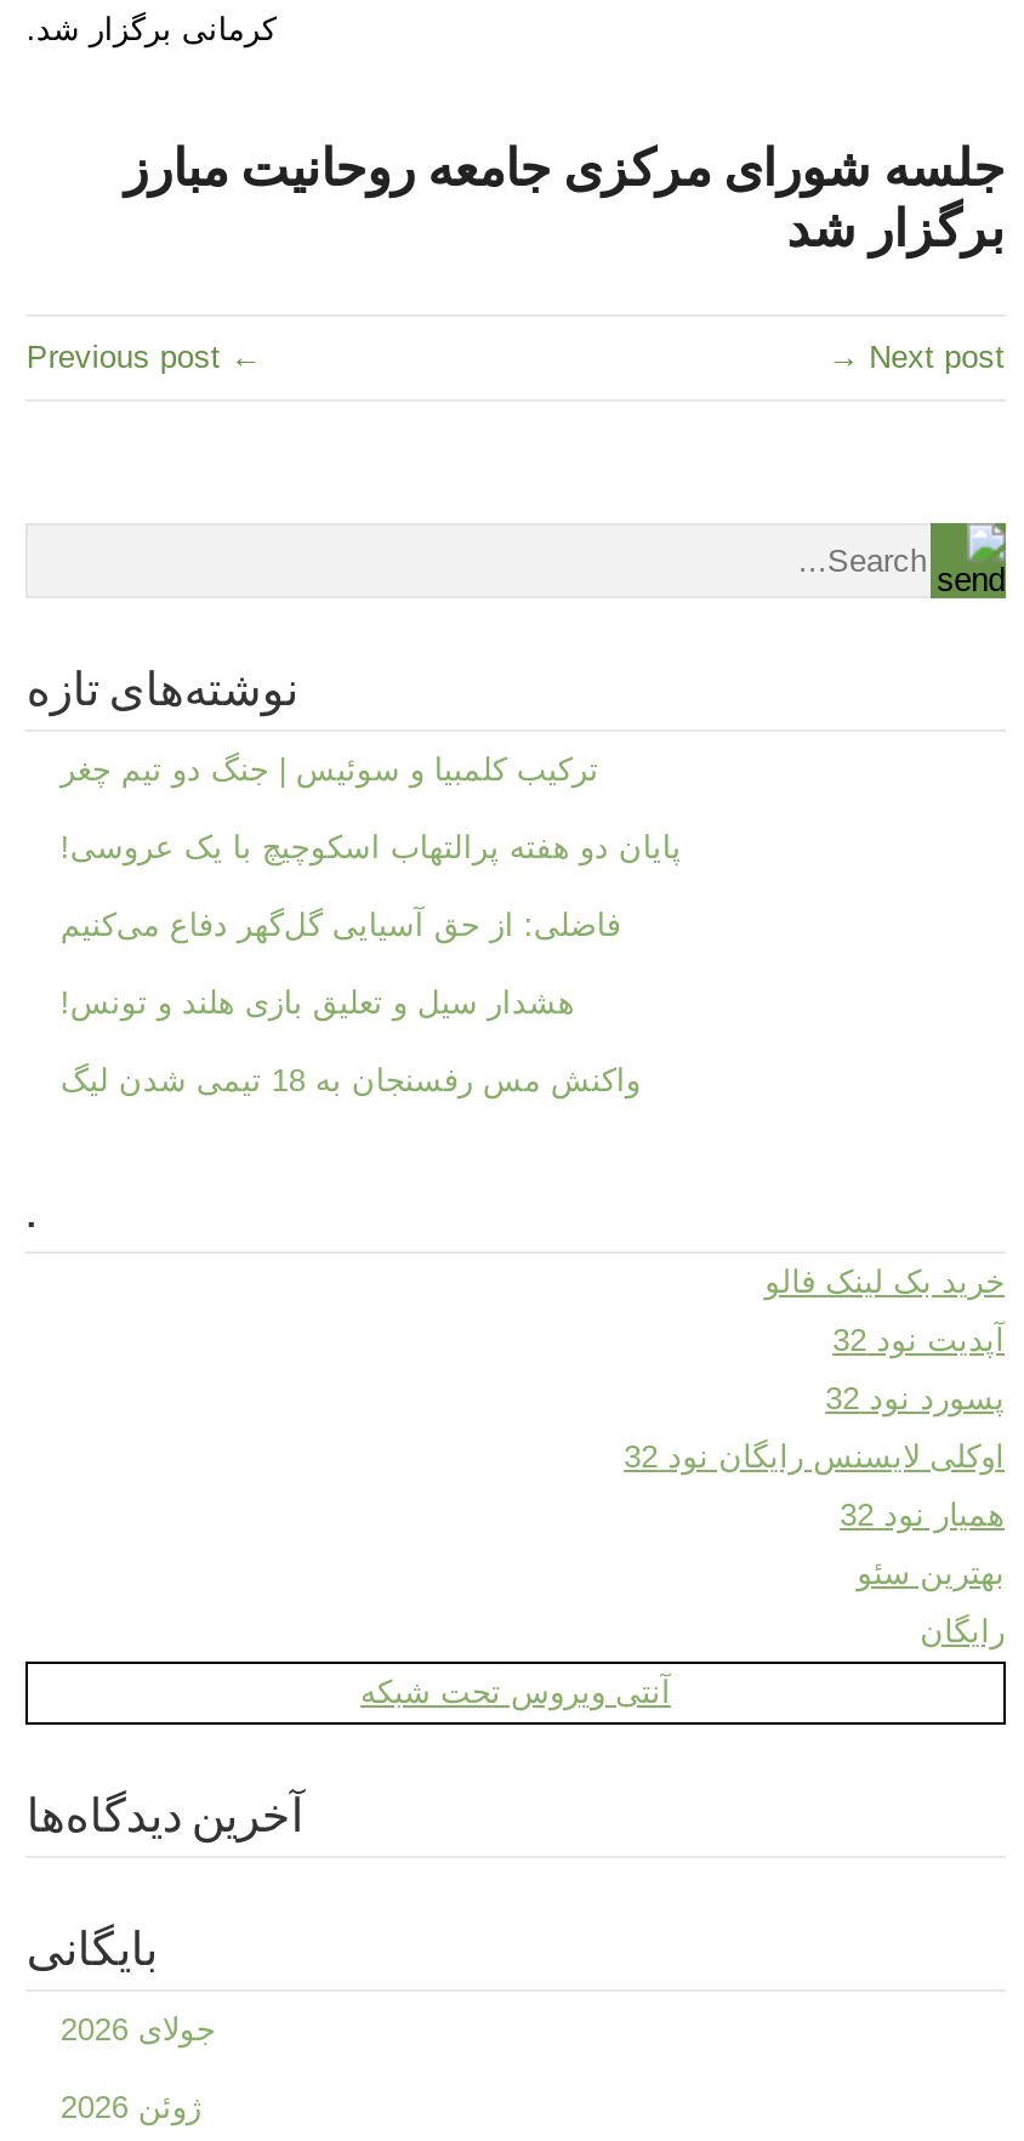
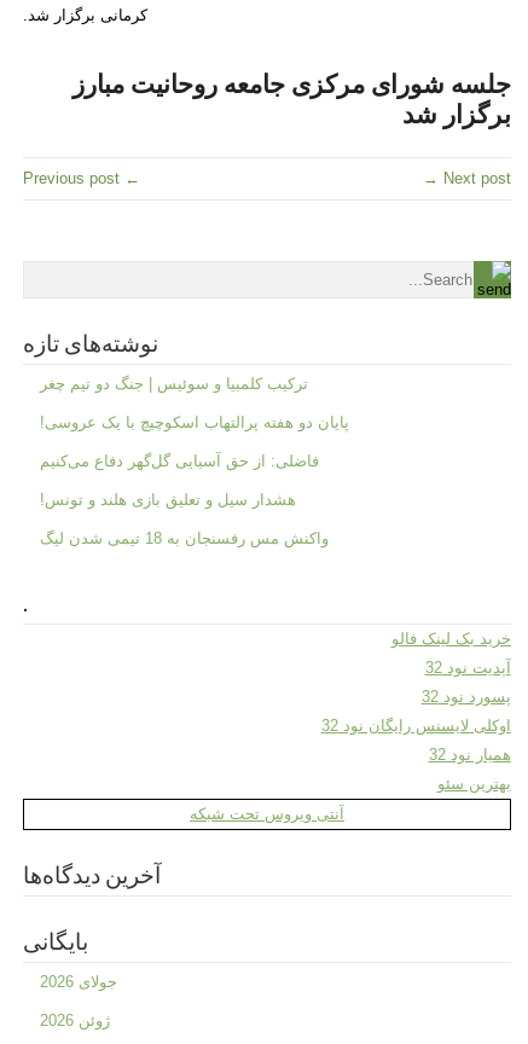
- رایگان
